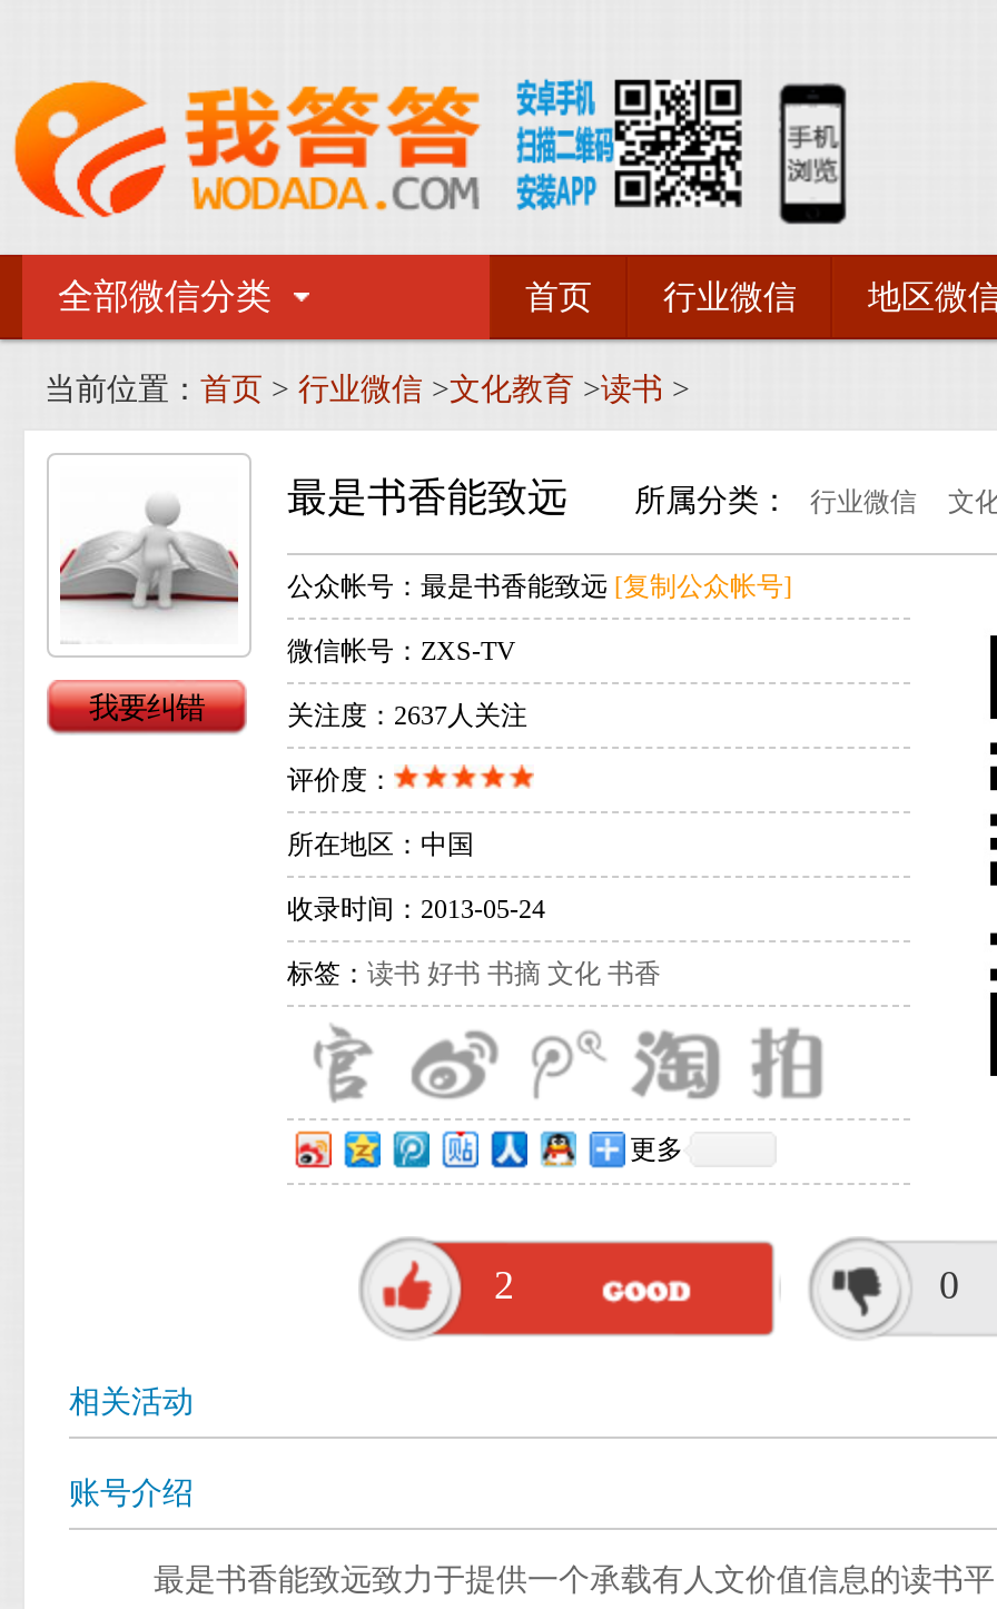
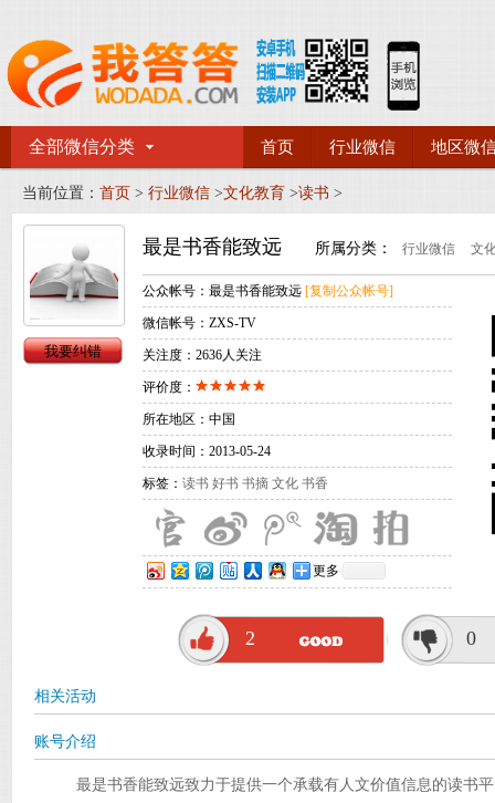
- 关注度：2637人关注
+ 关注度：2636人关注
